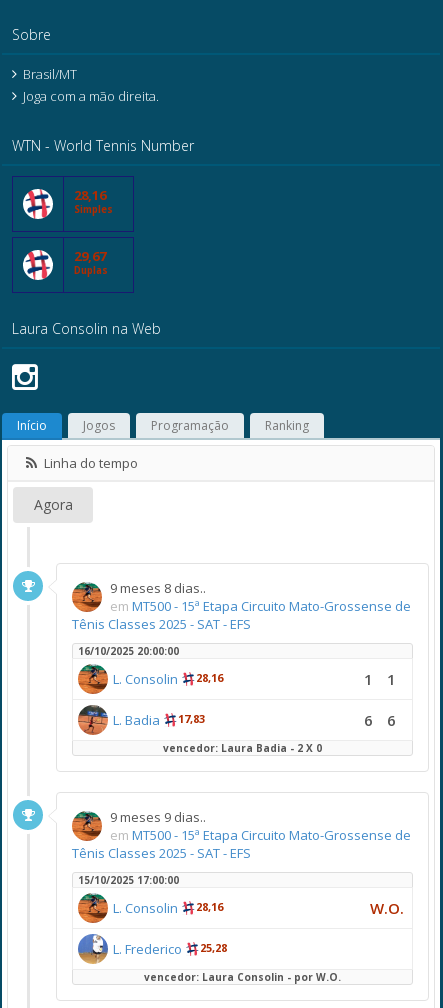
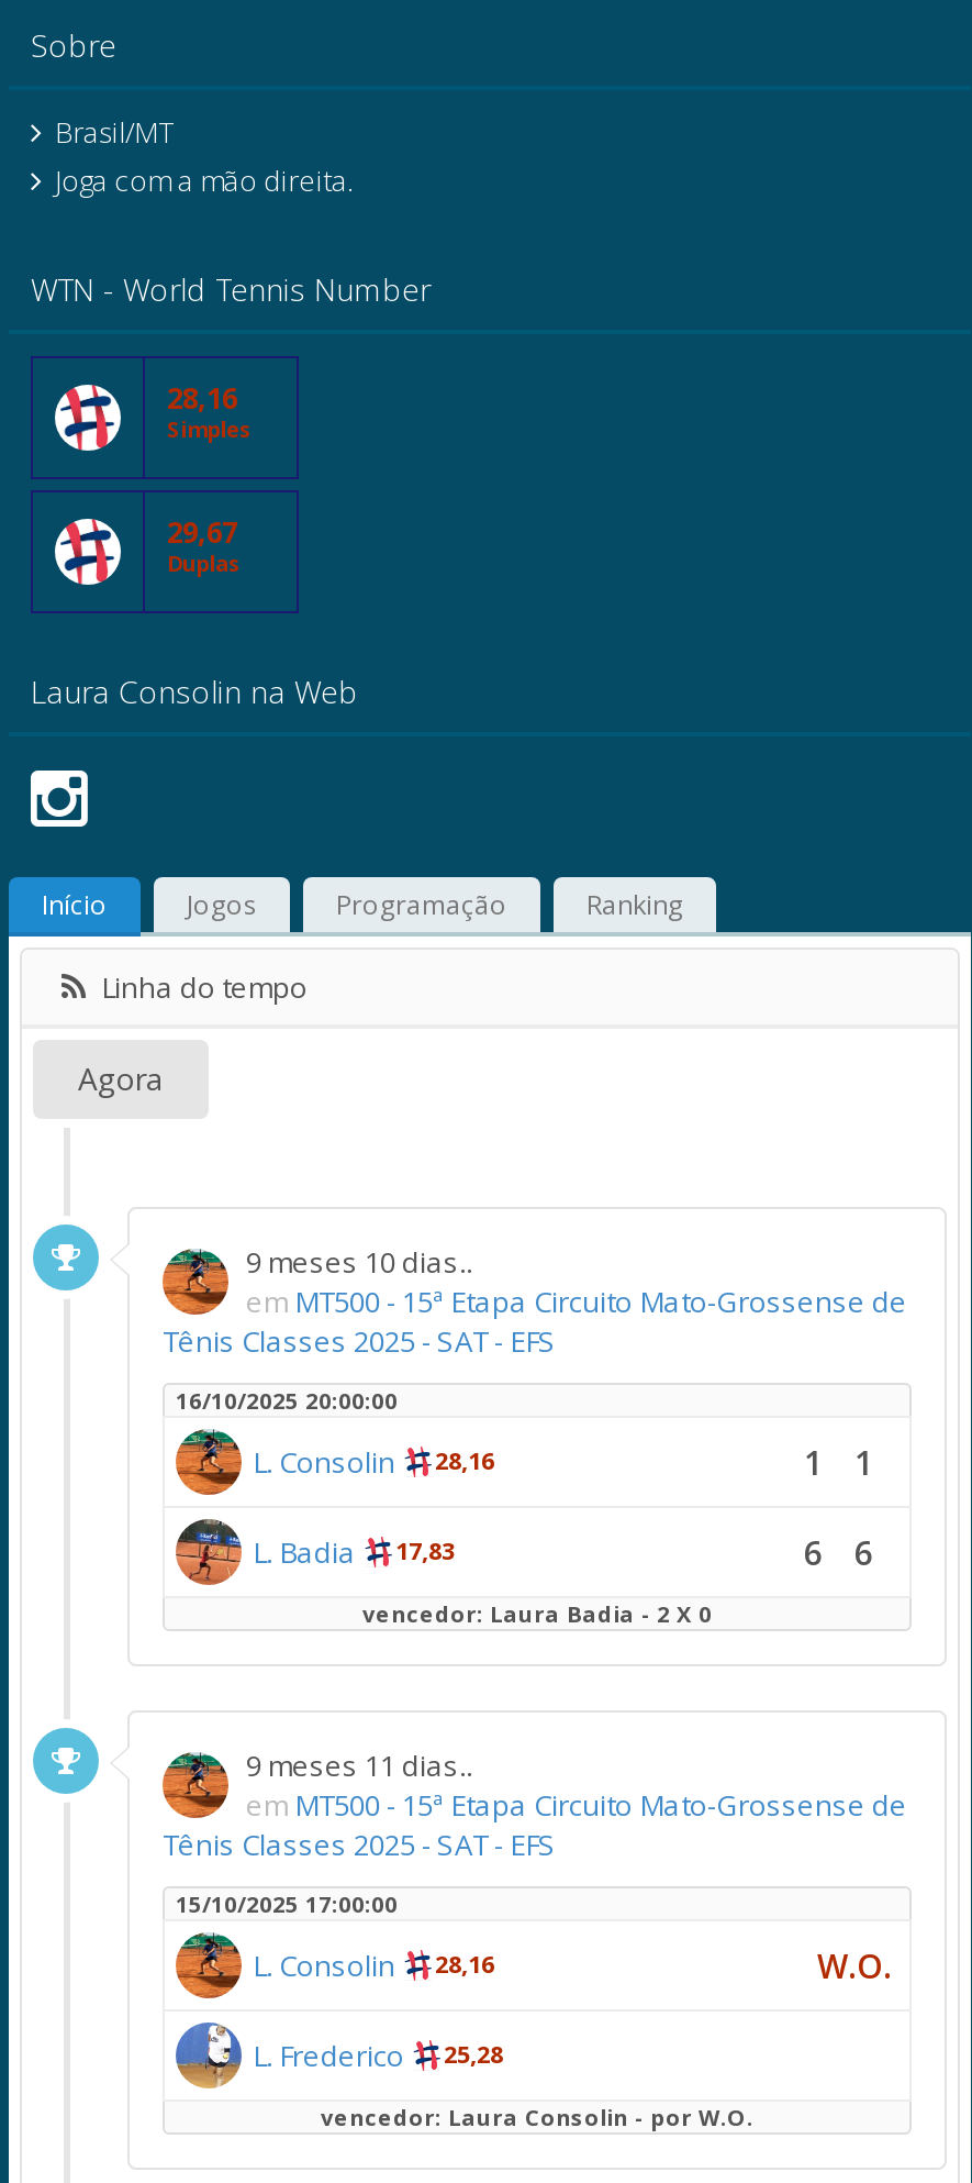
- 9 meses 8 dias..
+ 9 meses 10 dias..

- 9 meses 9 dias..
+ 9 meses 11 dias..
